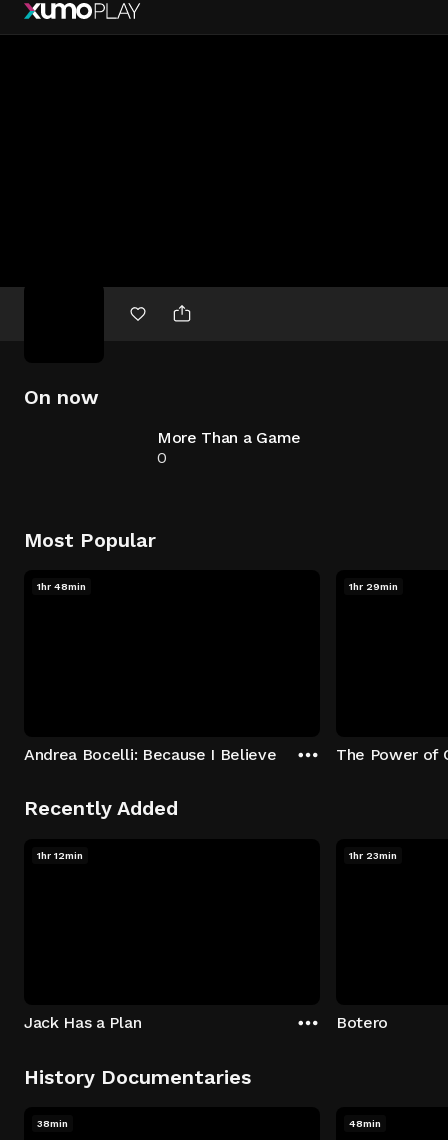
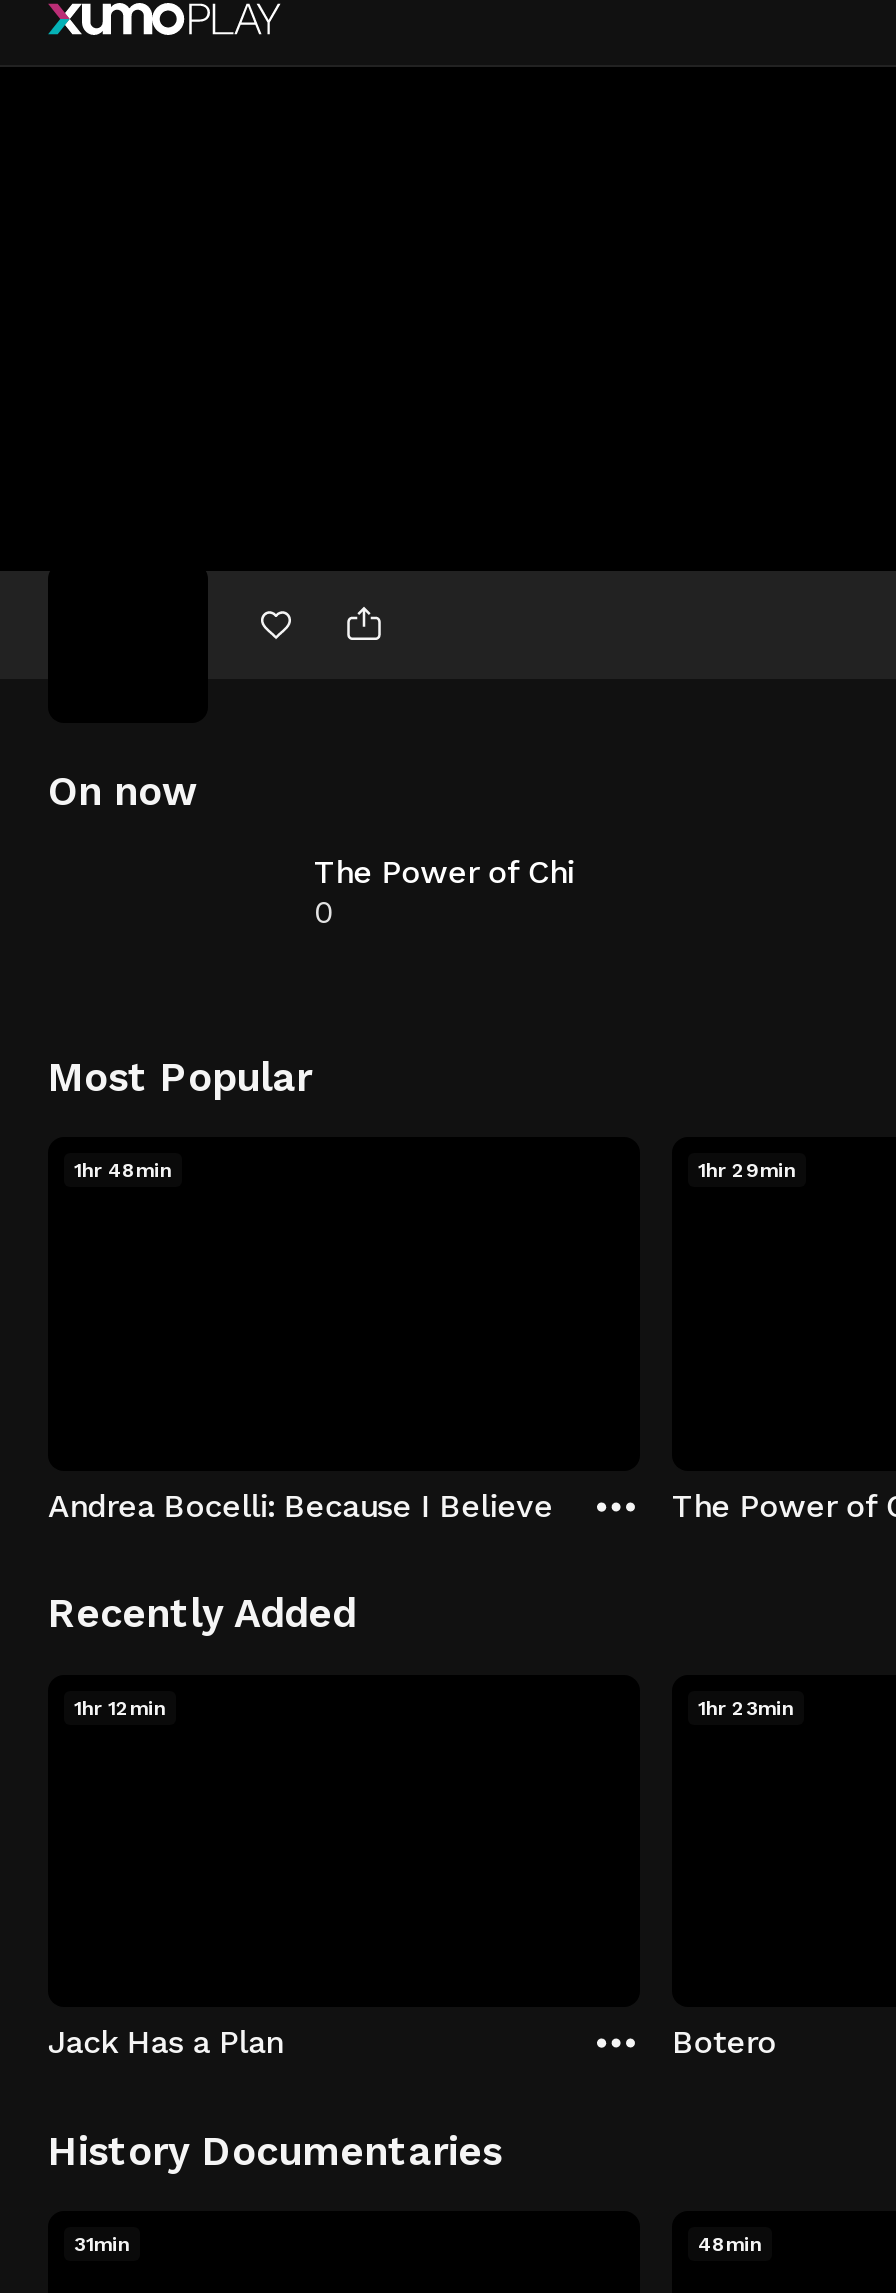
- More Than a Game
+ The Power of Chi

- 38min
+ 31min
